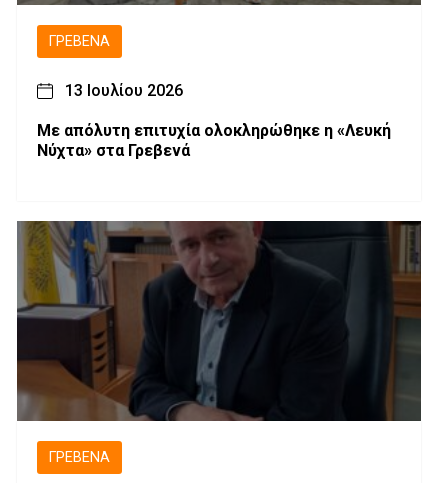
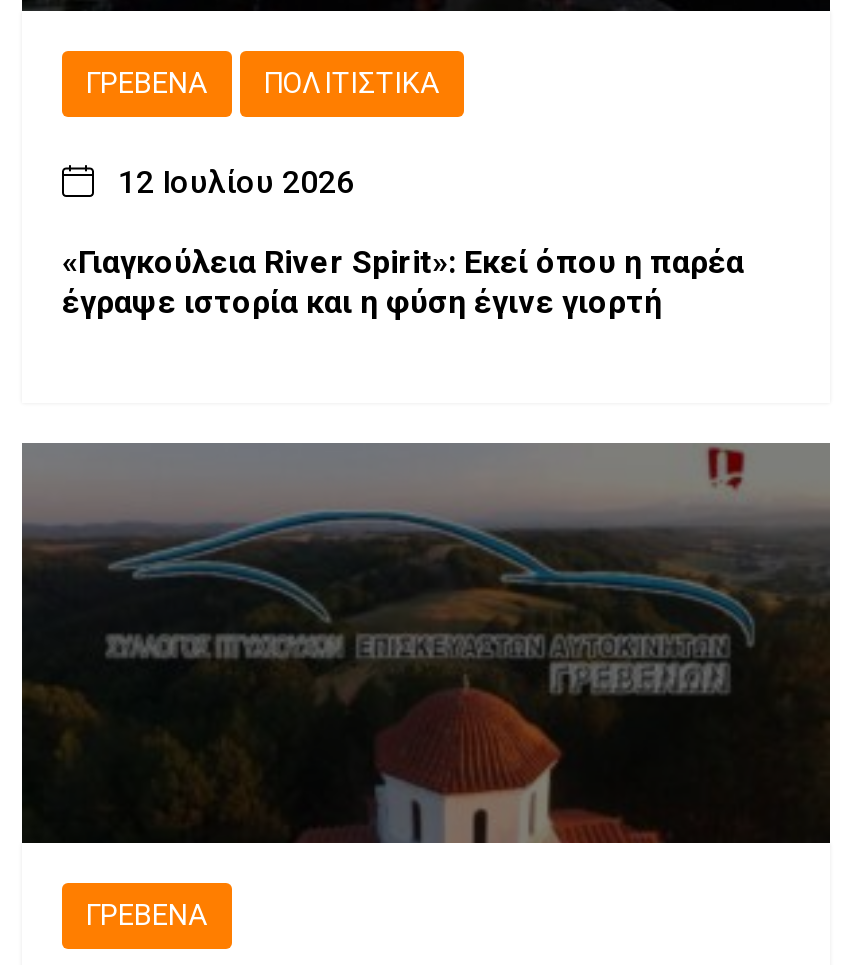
- 13 Ιουλίου 2026
- Με απόλυτη επιτυχία ολοκληρώθηκε η «Λευκή
- Νύχτα» στα Γρεβενά
+ ΠΟΛΙΤΙΣΤΙΚΆ
+ 12 Ιουλίου 2026
+ «Γιαγκούλεια River Spirit»: Εκεί όπου η παρέα
+ έγραψε ιστορία και η φύση έγινε γιορτή

- [image]
+ [image]
